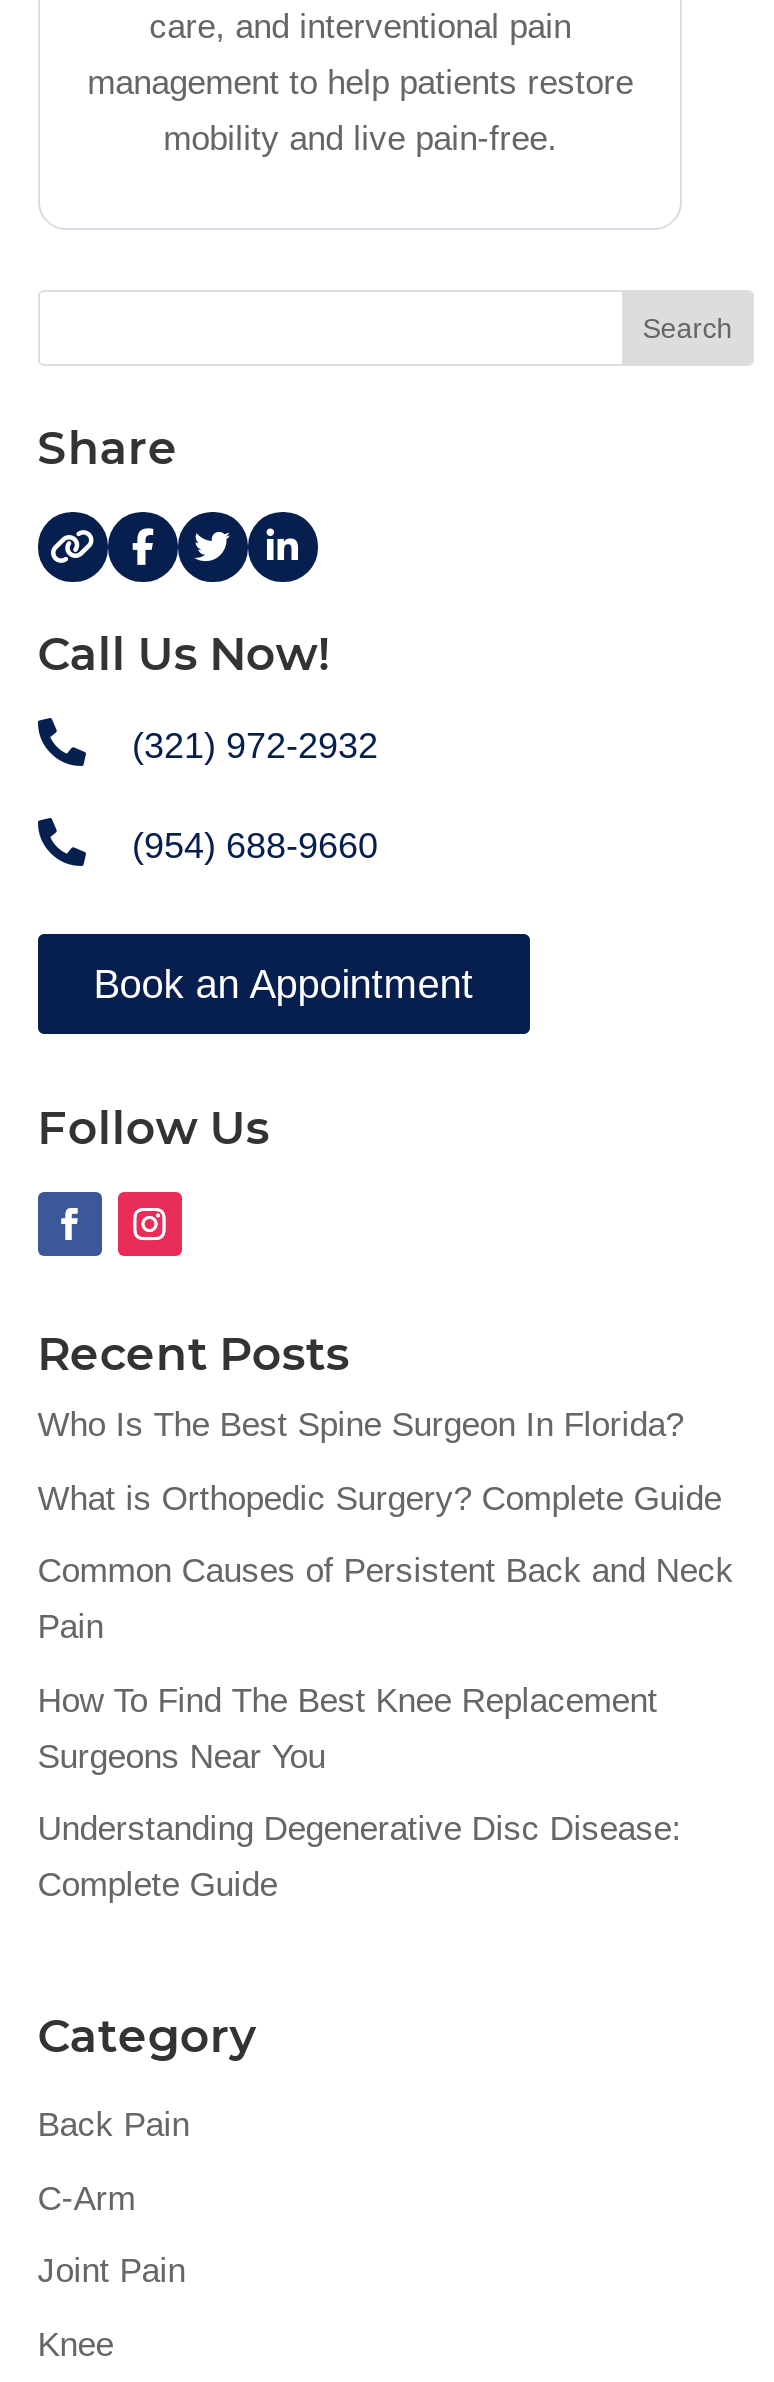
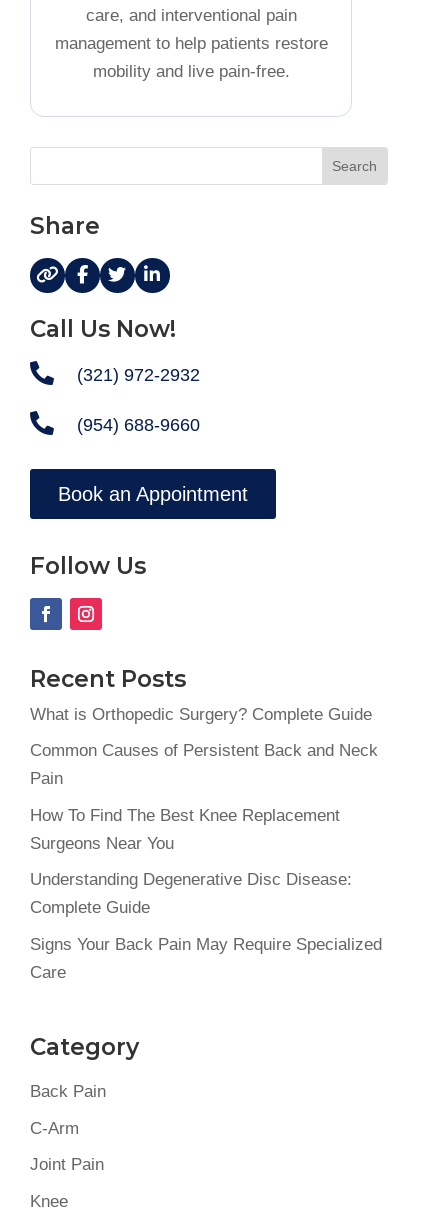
- Who Is The Best Spine Surgeon In Florida?

moved up: What is Orthopedic Surgery? Complete Guide | Common Causes of Persistent Back and Neck | Pain | How To Find The Best Knee Replacement | Surgeons Near You | Understanding Degenerative Disc Disease: | Complete Guide

+ Signs Your Back Pain May Require Specialized
+ Care
